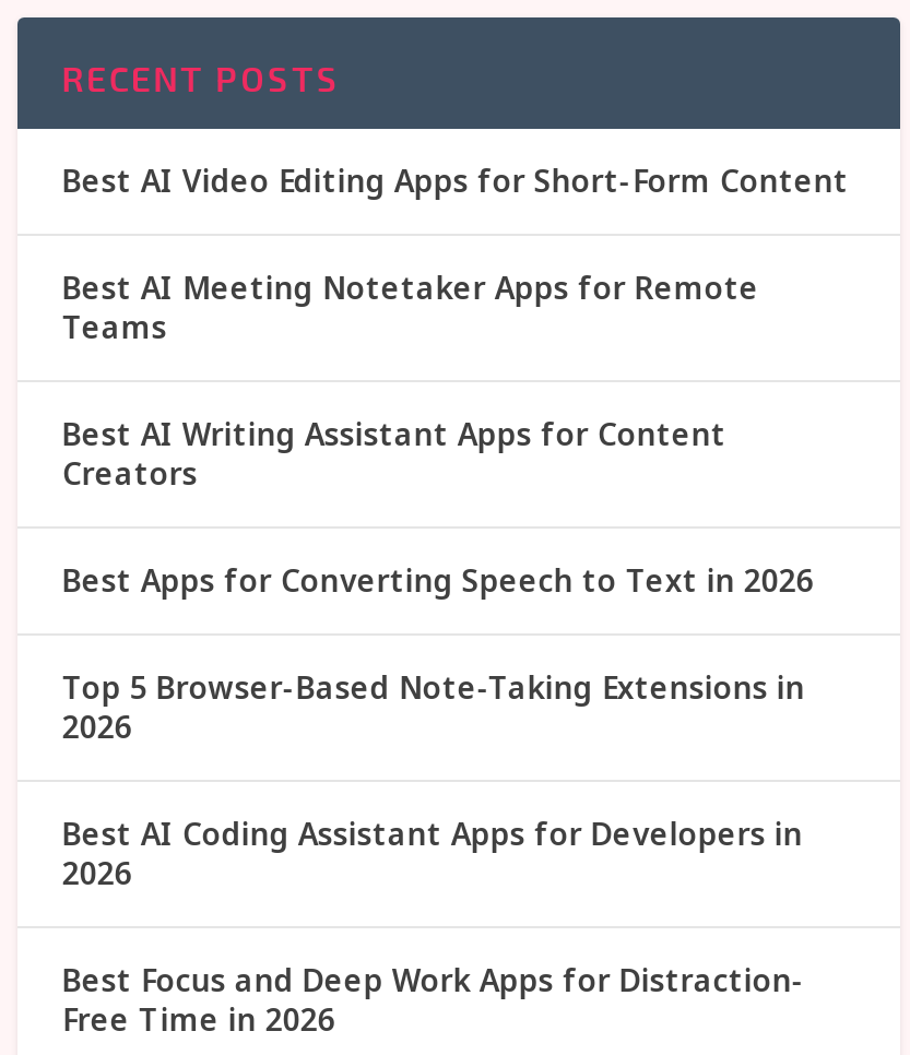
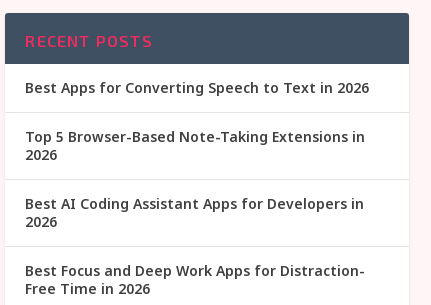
- Best AI Video Editing Apps for Short-Form Content
- Best AI Meeting Notetaker Apps for Remote
- Teams
- Best AI Writing Assistant Apps for Content
- Creators
